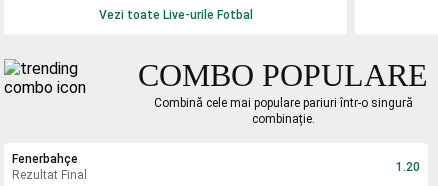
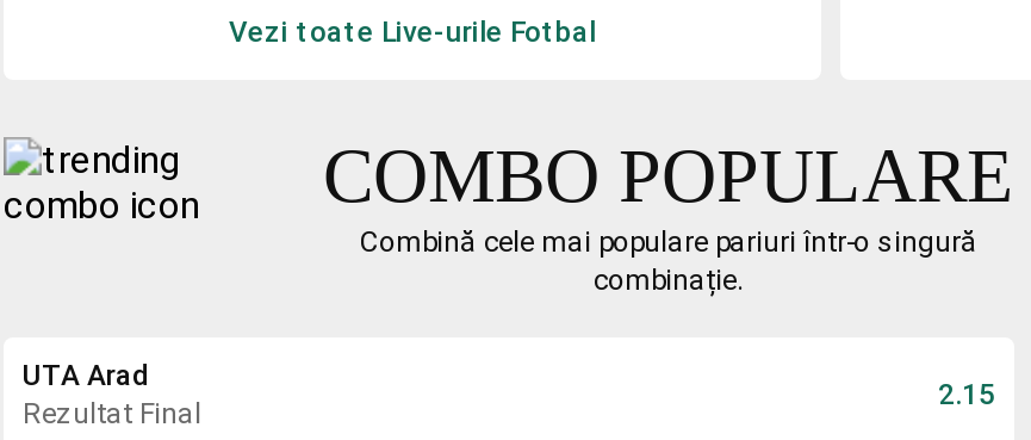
- Fenerbahçe
+ UTA Arad

- 1.20
+ 2.15
